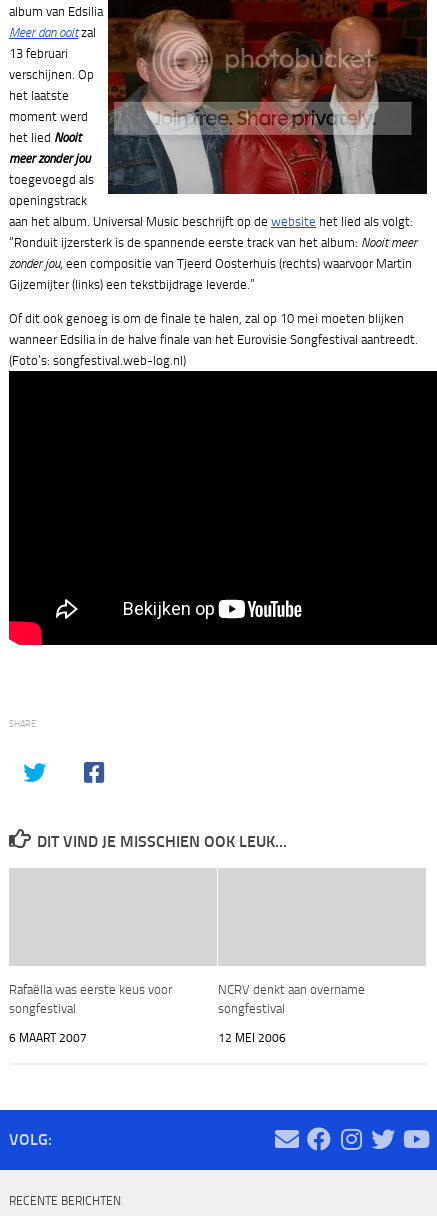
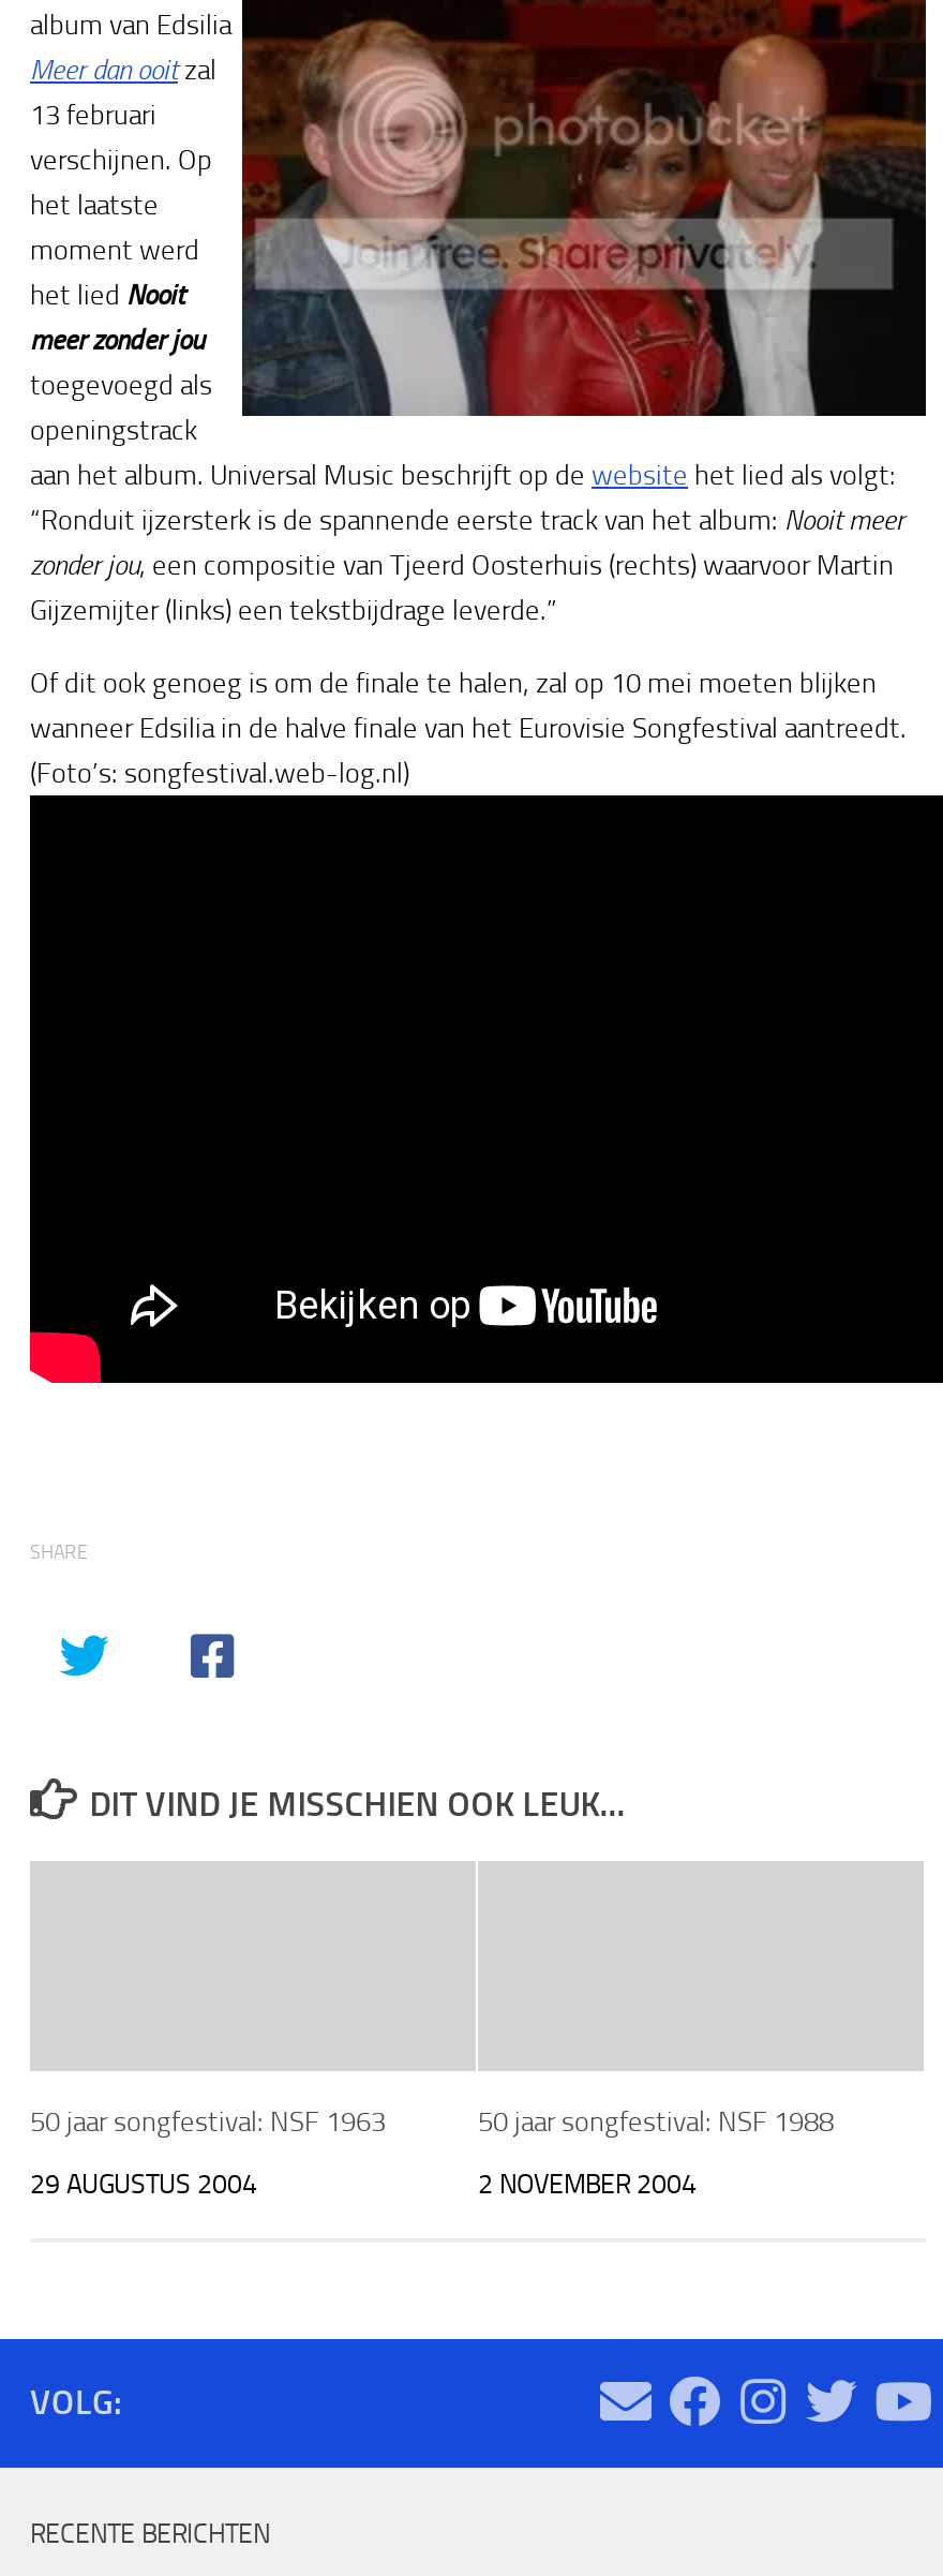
- Rafaëlla was eerste keus voor
- songfestival
+ 50 jaar songfestival: NSF 1963

- NCRV denkt aan overname
- songfestival
+ 50 jaar songfestival: NSF 1988

- 6 MAART 2007
+ 29 AUGUSTUS 2004

- 12 MEI 2006
+ 2 NOVEMBER 2004
